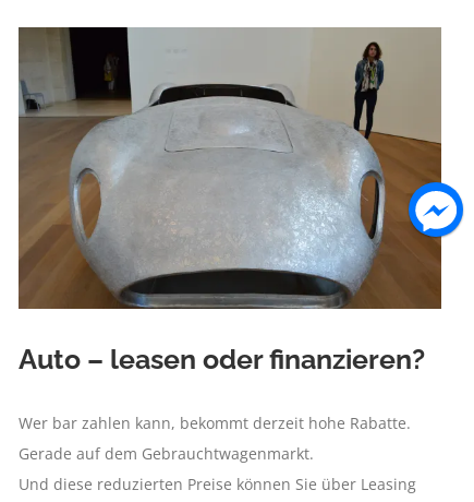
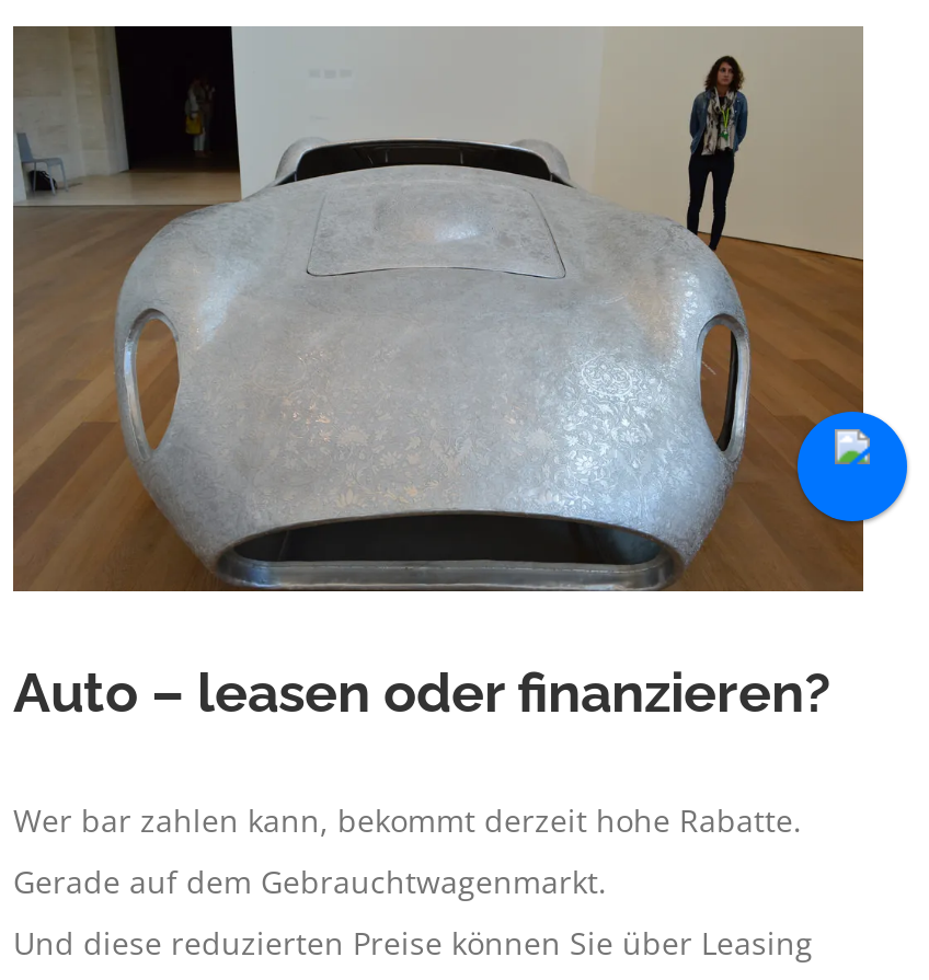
- [image]
+ [image]
